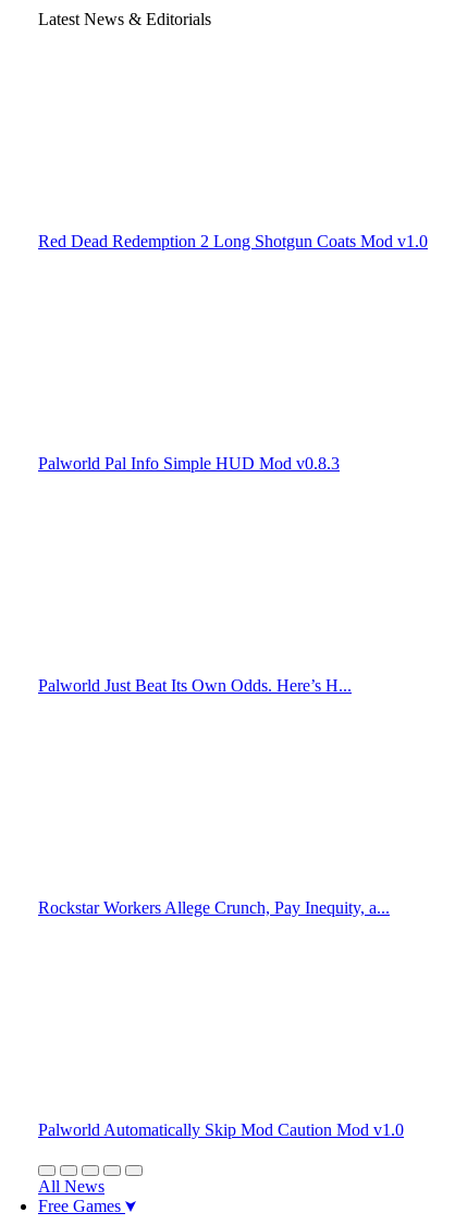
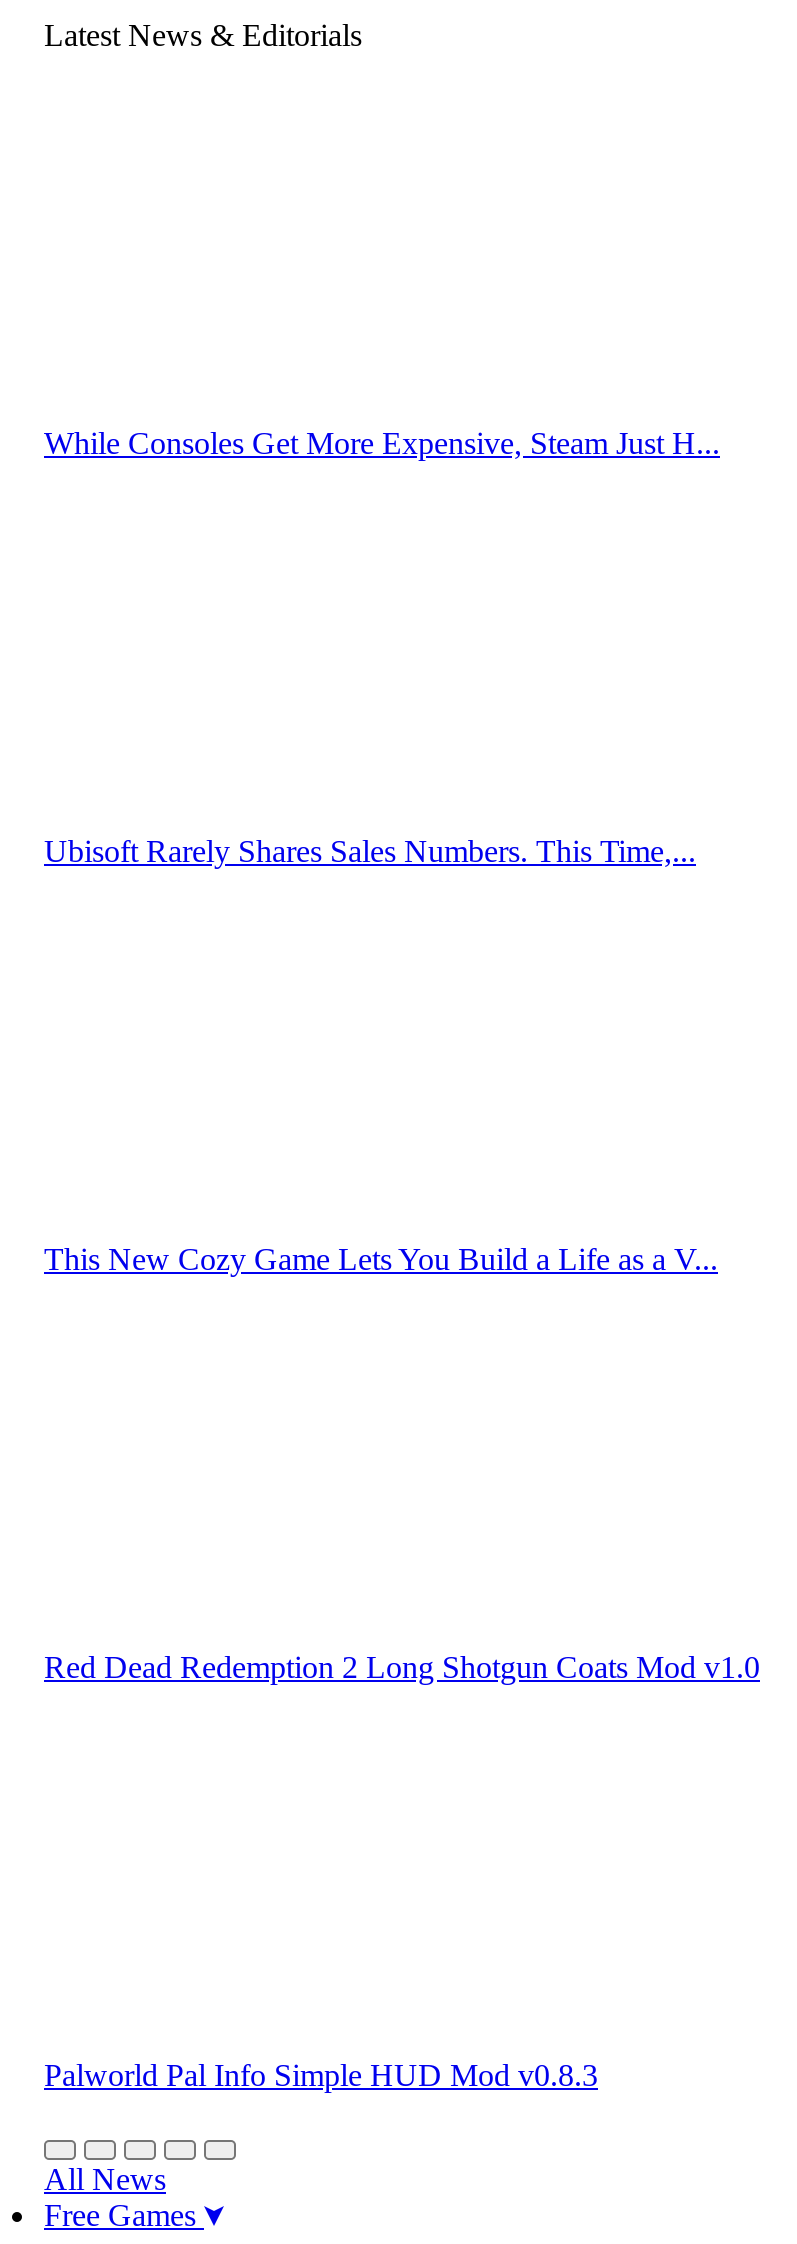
+ While Consoles Get More Expensive, Steam Just H...

+ Ubisoft Rarely Shares Sales Numbers. This Time,...

+ This New Cozy Game Lets You Build a Life as a V...

moved down: Red Dead Redemption 2 Long Shotgun Coats Mod v1.0 | Palworld Pal Info Simple HUD Mod v0.8.3

- Palworld Just Beat Its Own Odds. Here’s H...

- Rockstar Workers Allege Crunch, Pay Inequity, a...

- Palworld Automatically Skip Mod Caution Mod v1.0
